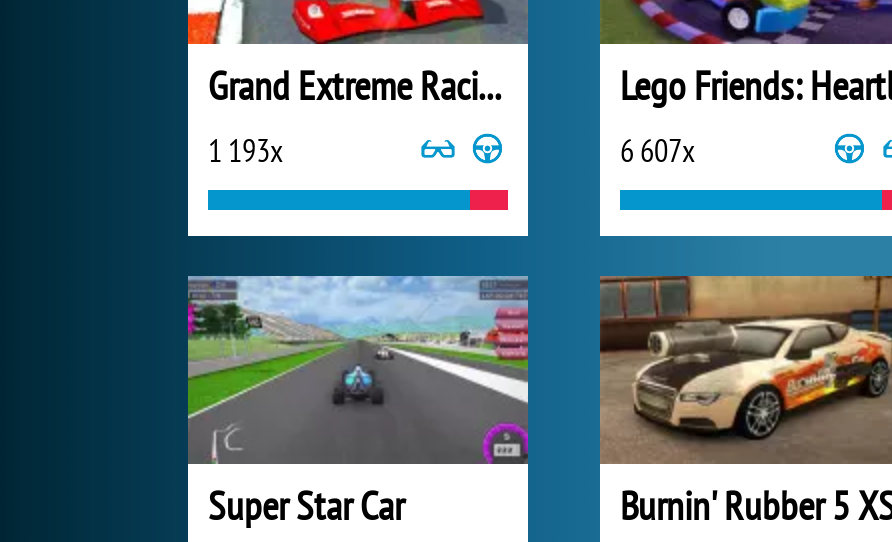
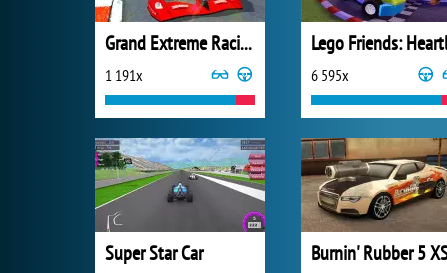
- 1 193x
- 6 607x
+ 1 191x
+ 6 595x
